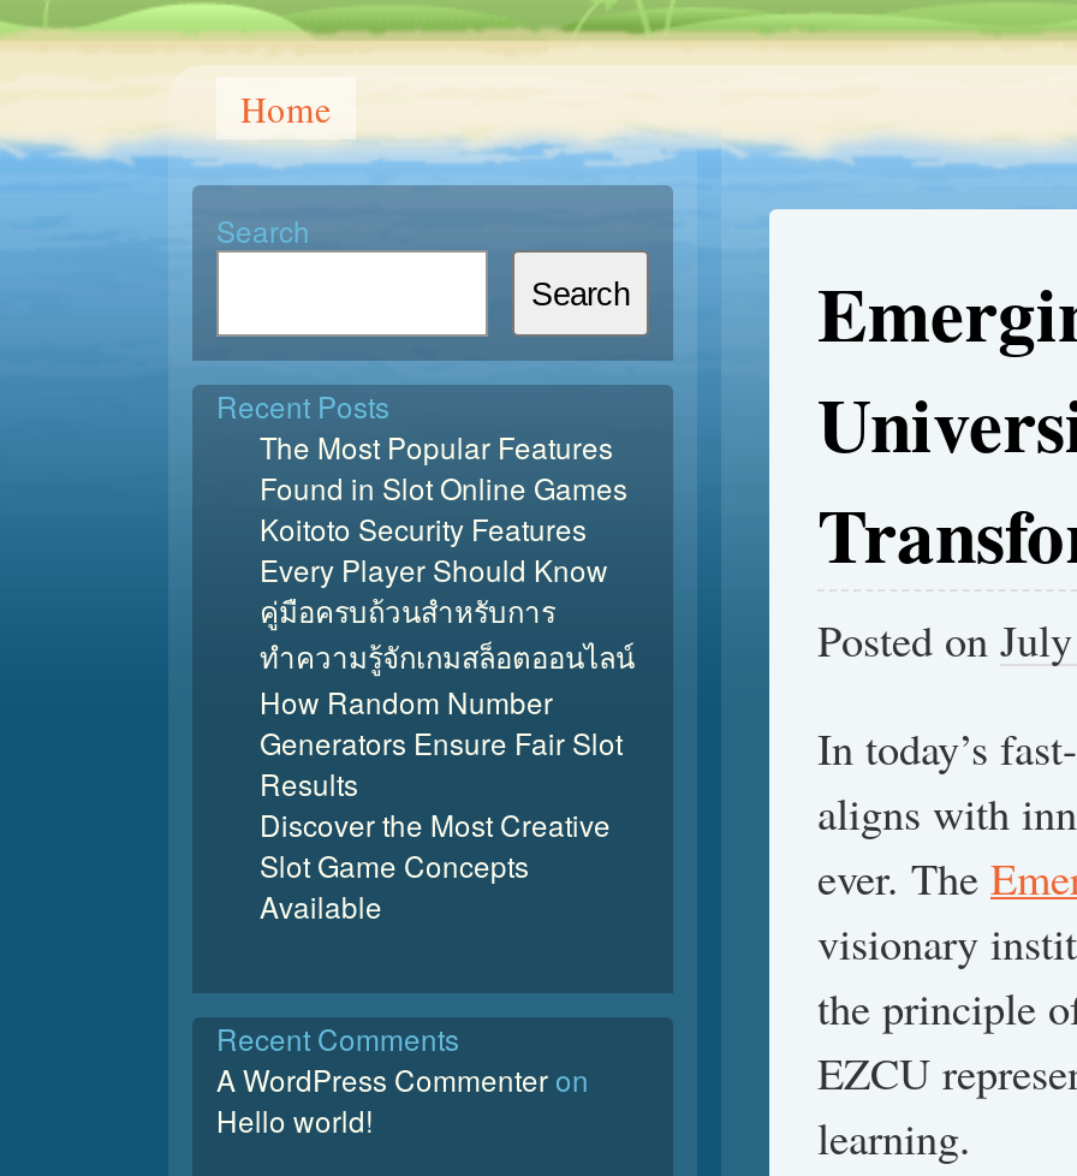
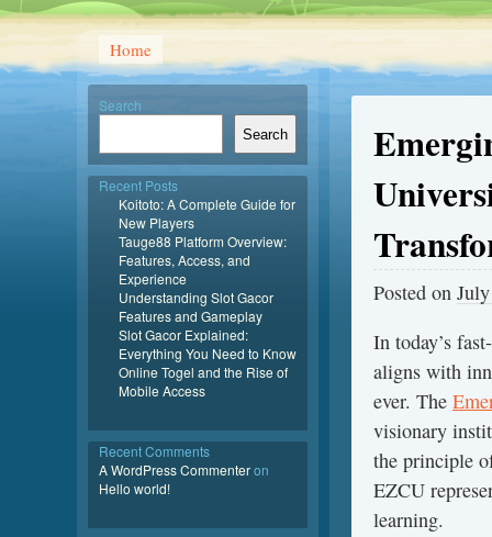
- The Most Popular Features
- Found in Slot Online Games
- Koitoto Security Features
- Every Player Should Know
- คู่มือครบถ้วนสำหรับการ
- ทำความรู้จักเกมสล็อตออนไลน์
- How Random Number
- Generators Ensure Fair Slot
- Results
- Discover the Most Creative
- Slot Game Concepts
- Available
+ Koitoto: A Complete Guide for
+ New Players
+ Tauge88 Platform Overview:
+ Features, Access, and
+ Experience
+ Understanding Slot Gacor
+ Features and Gameplay
+ Slot Gacor Explained:
+ Everything You Need to Know
+ Online Togel and the Rise of
+ Mobile Access

moved up: Recent Comments | A WordPress Commenter on | Hello world!
